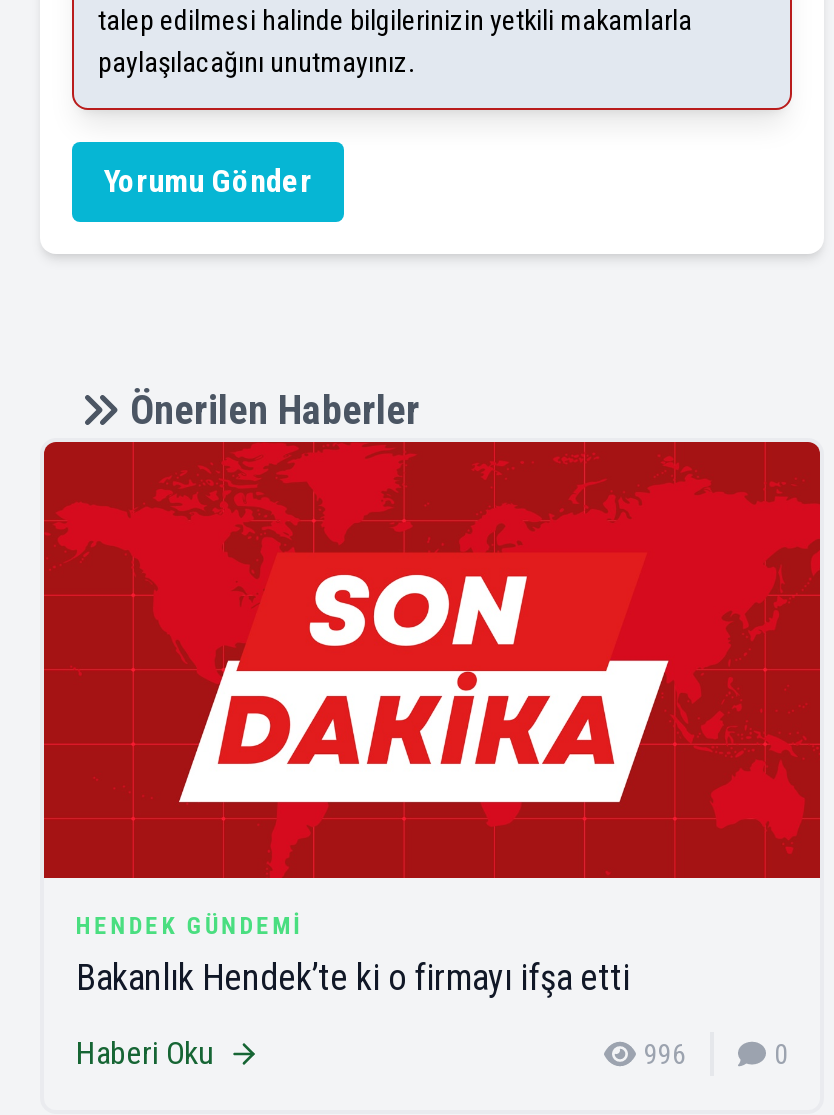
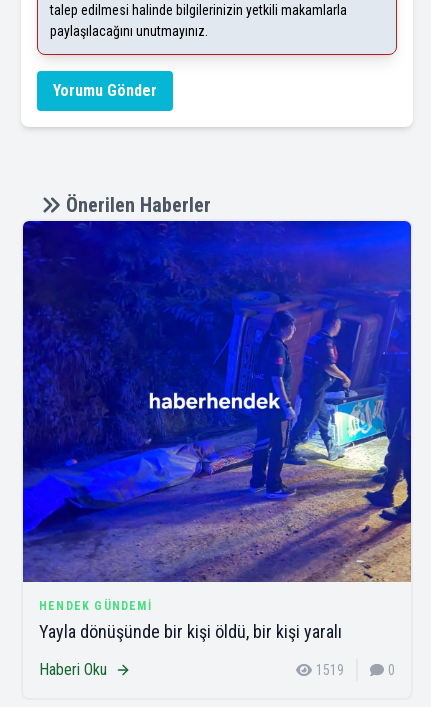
- [image]
- Bakanlık Hendek’te ki o firmayı ifşa etti
+ [image]
+ Yayla dönüşünde bir kişi öldü, bir kişi yaralı

- 996
+ 1519
